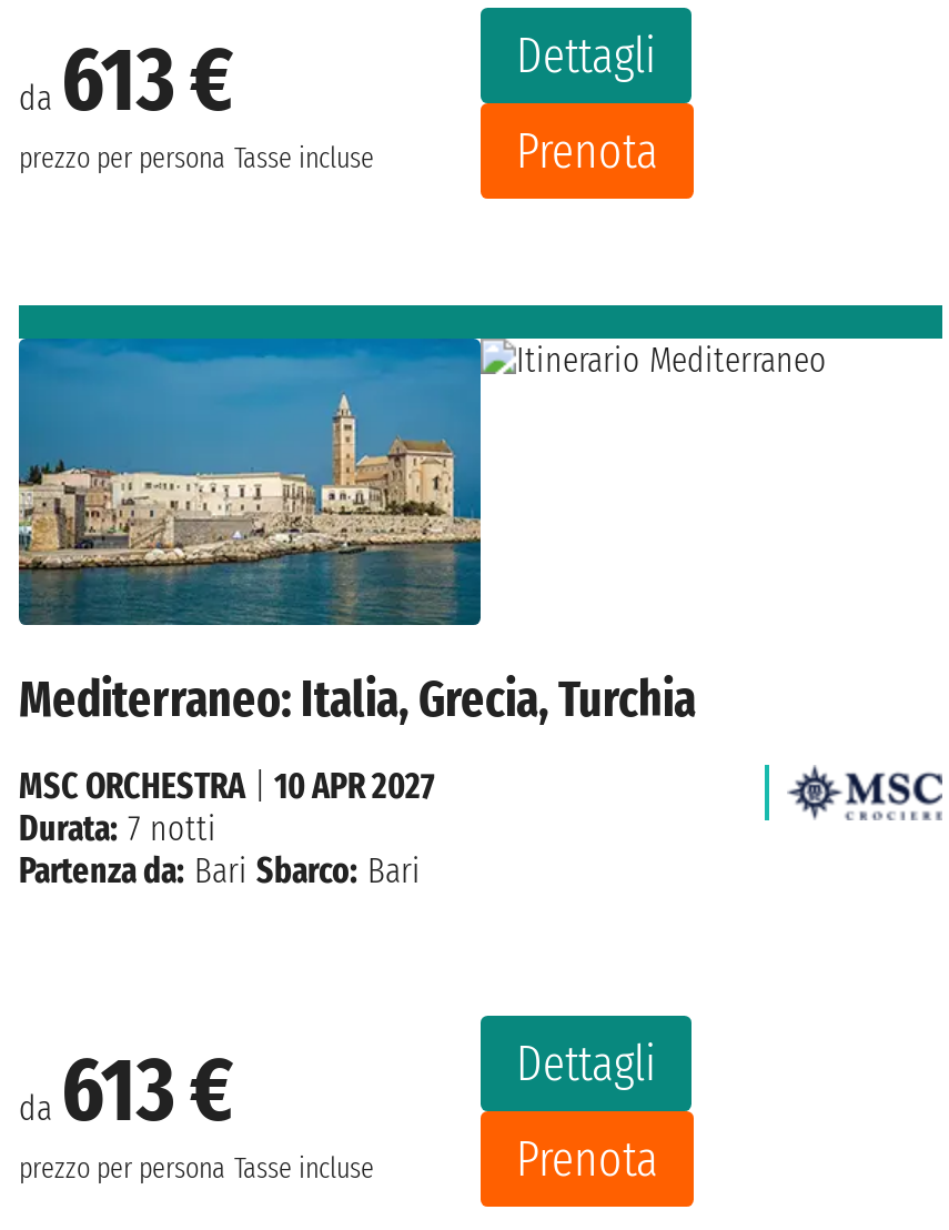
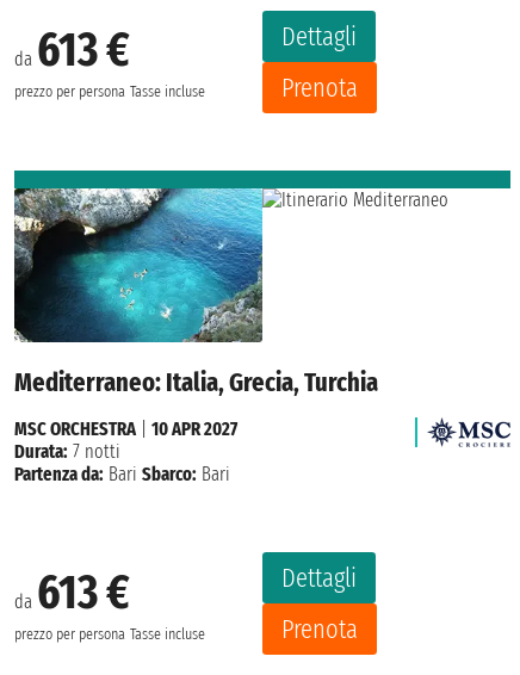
- [image]
+ [image]
